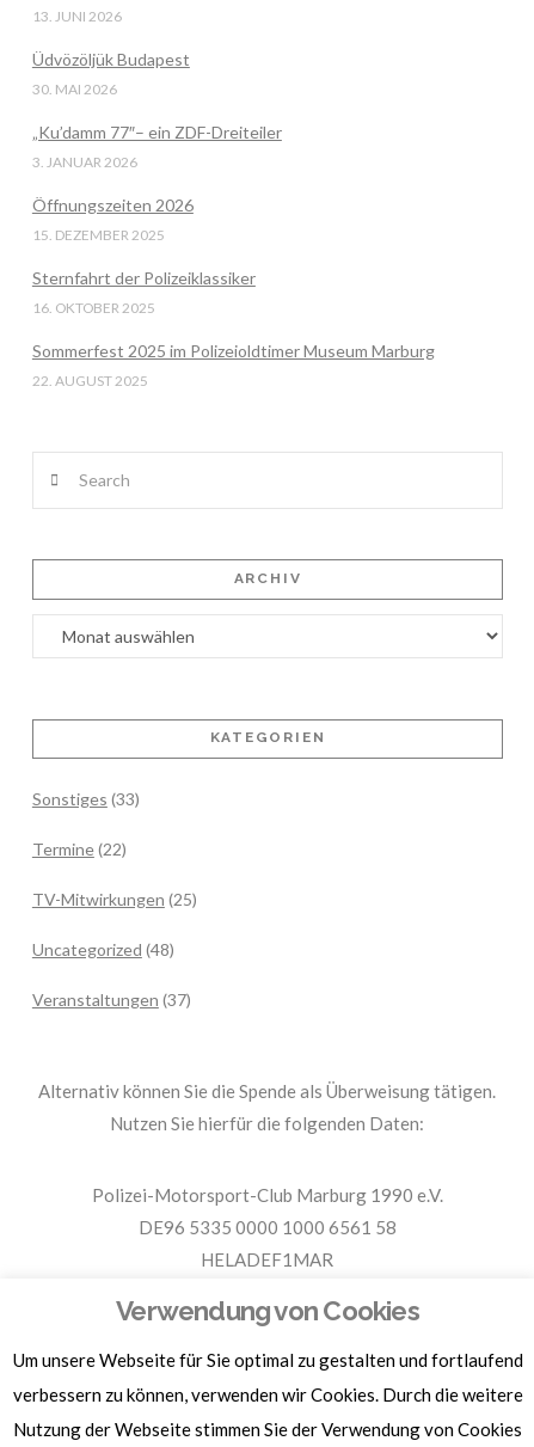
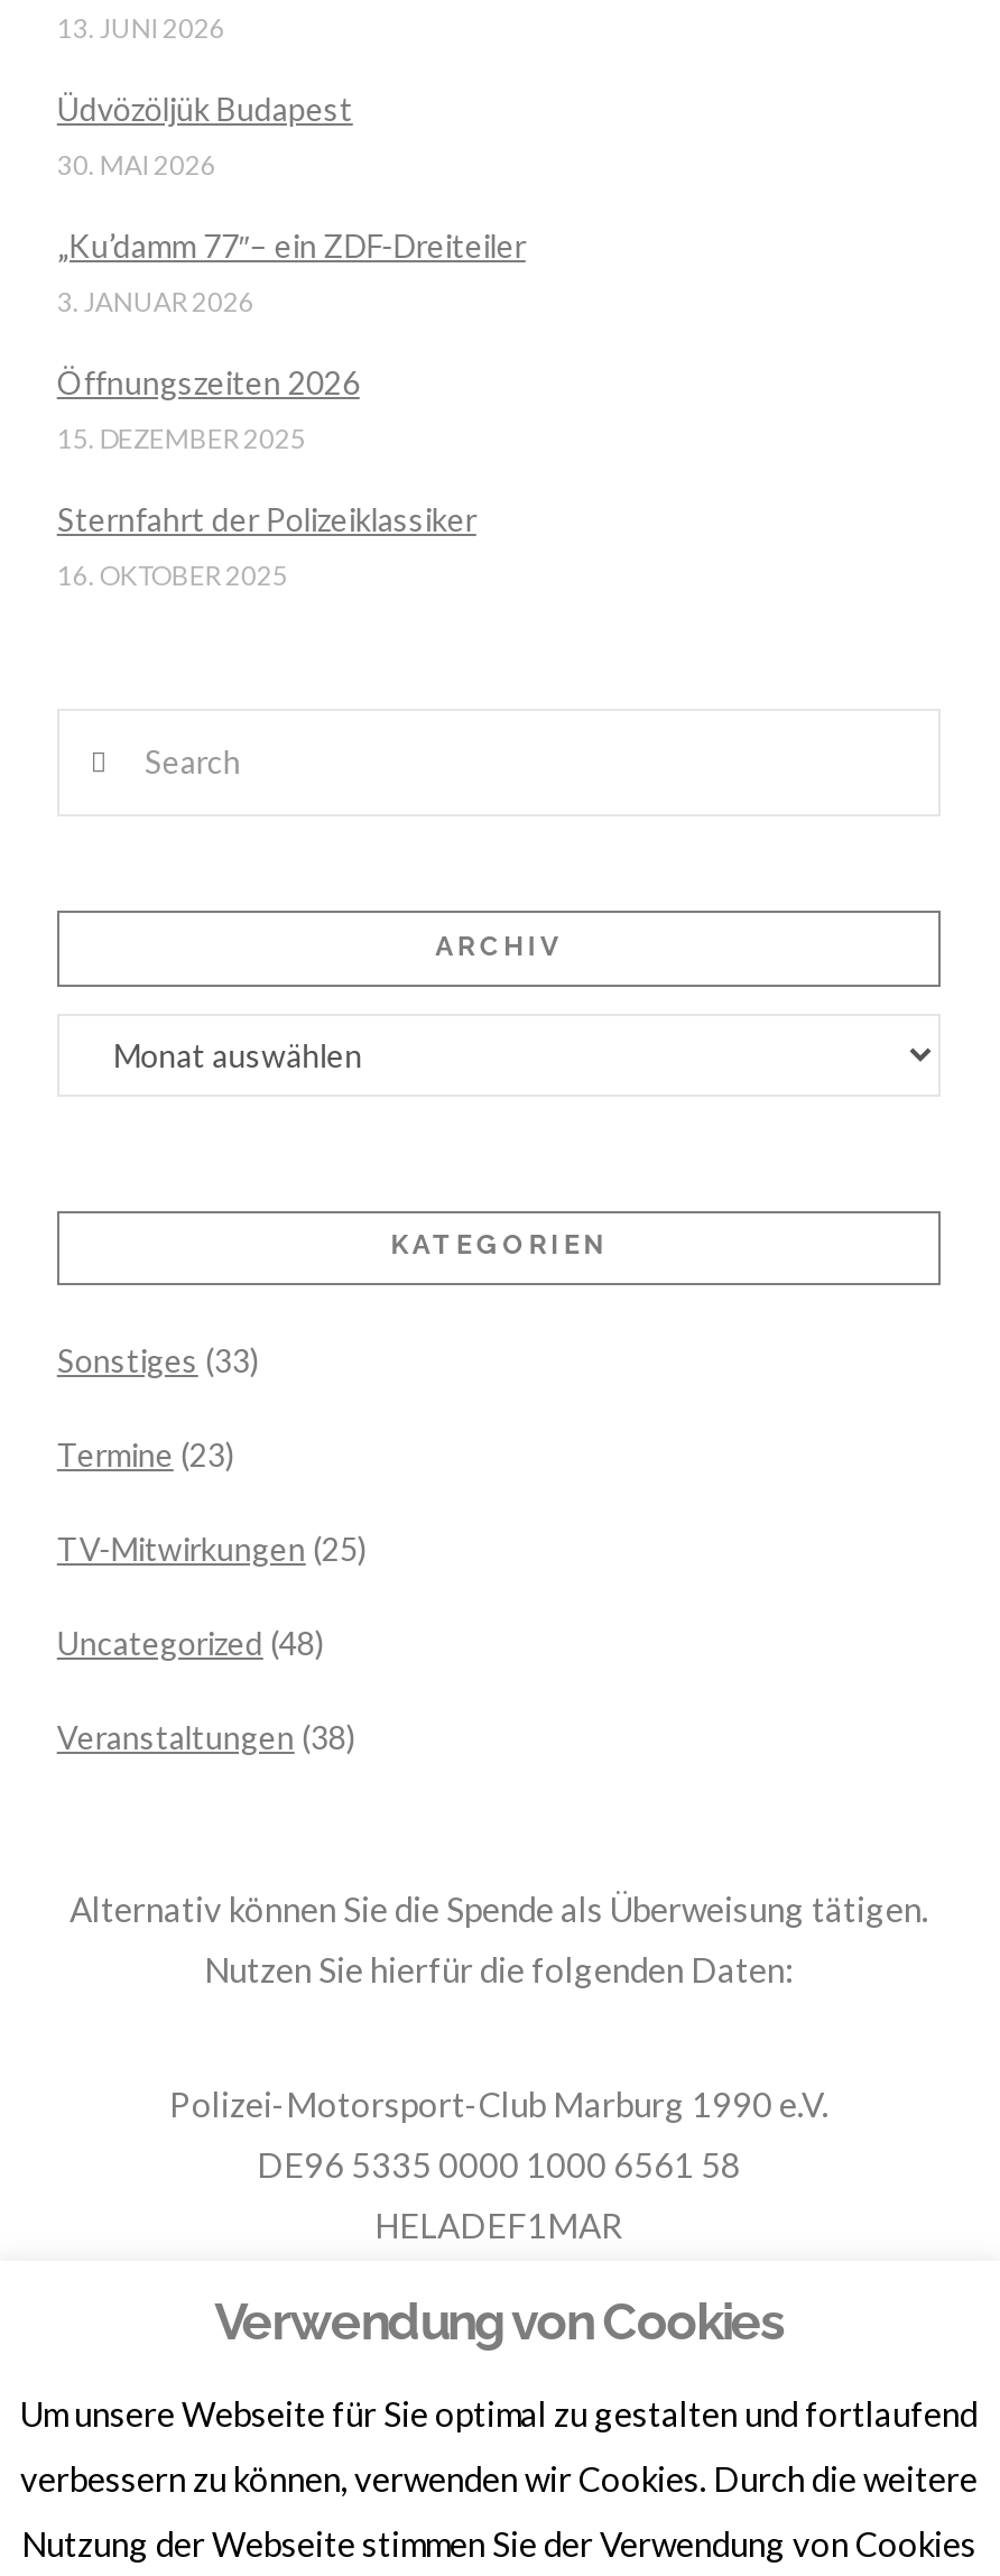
- Sommerfest 2025 im Polizeioldtimer Museum Marburg
- 22. AUGUST 2025

- Termine (22)
+ Termine (23)

- Veranstaltungen (37)
+ Veranstaltungen (38)
